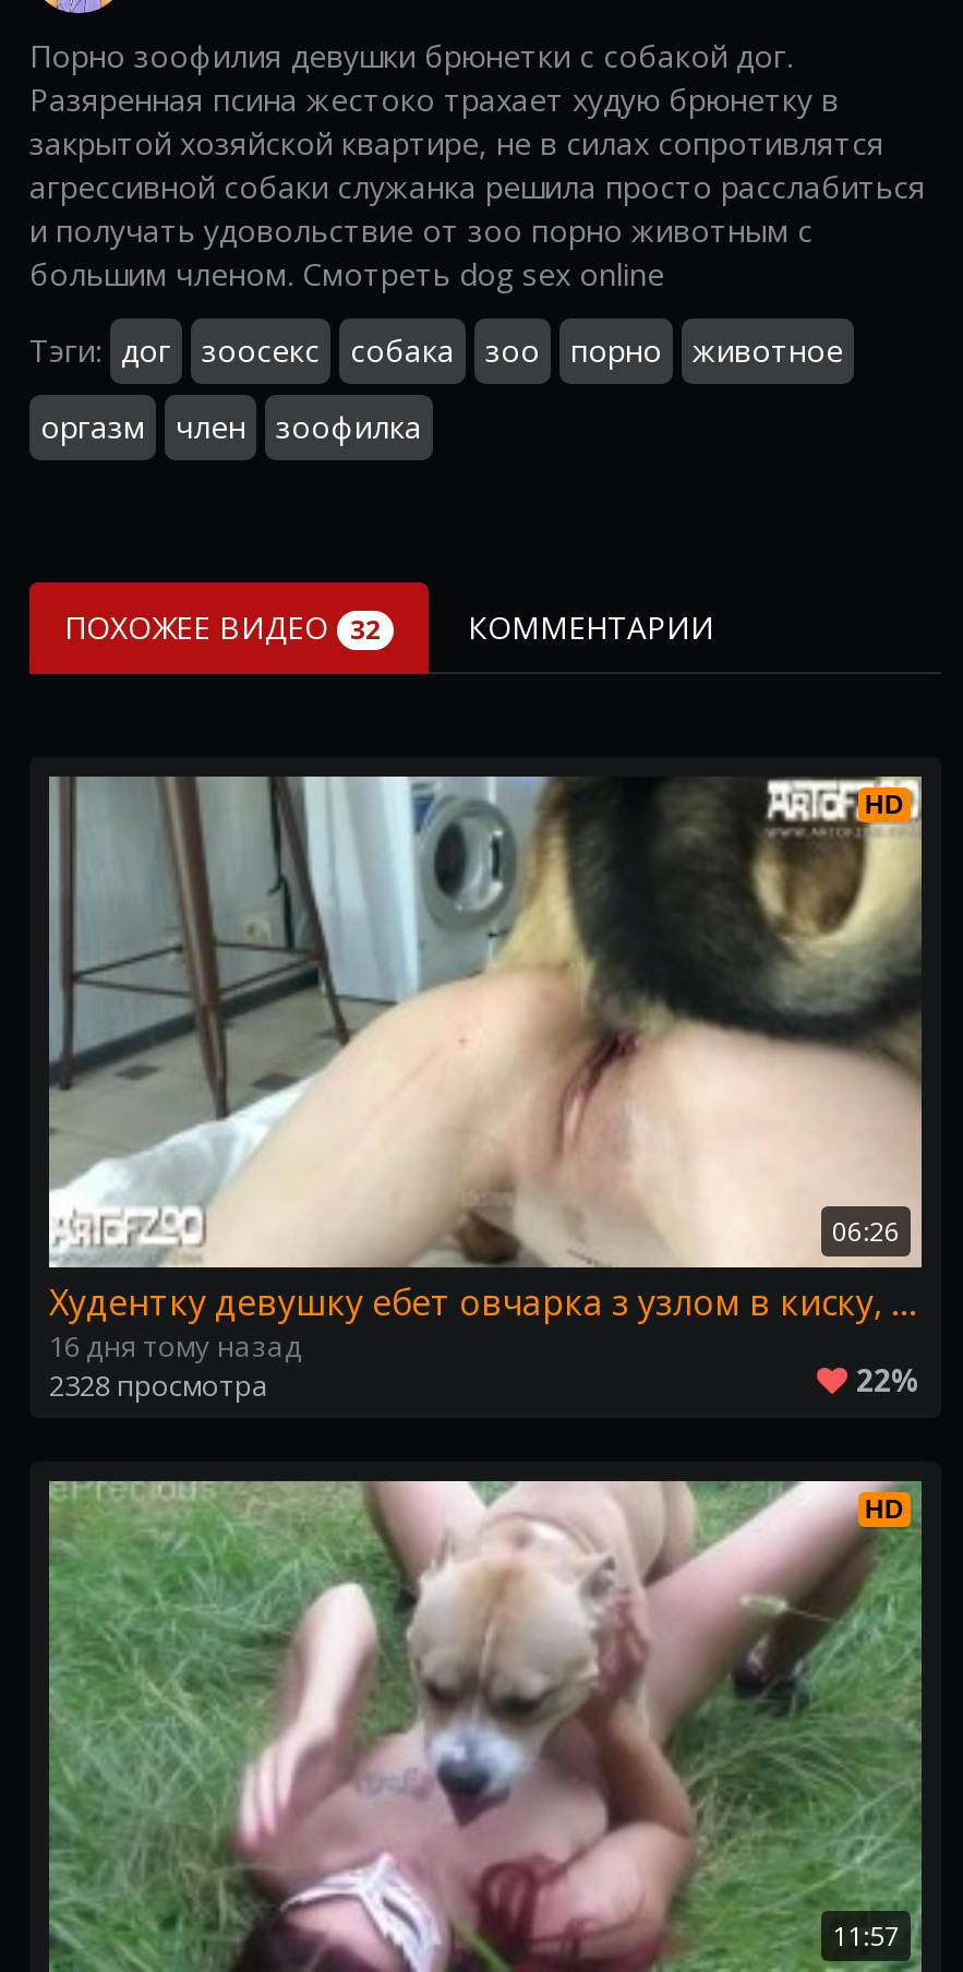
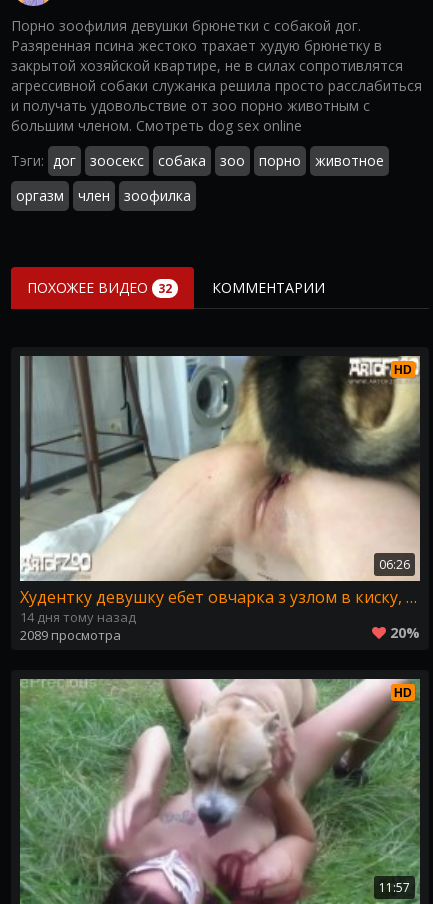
- 16 дня тому назад
+ 14 дня тому назад

- 2328 просмотра
+ 2089 просмотра

- 22%
+ 20%
